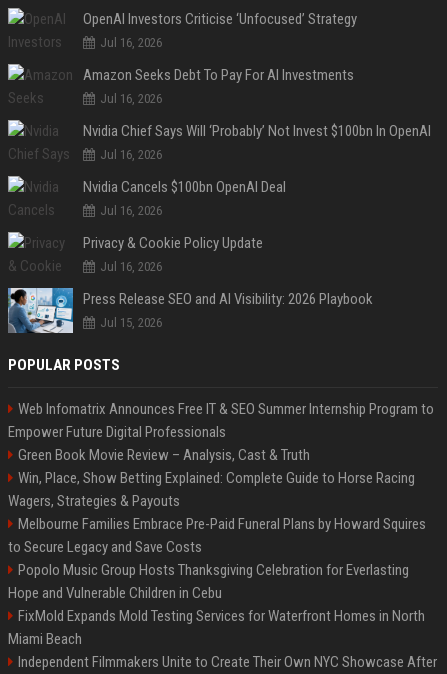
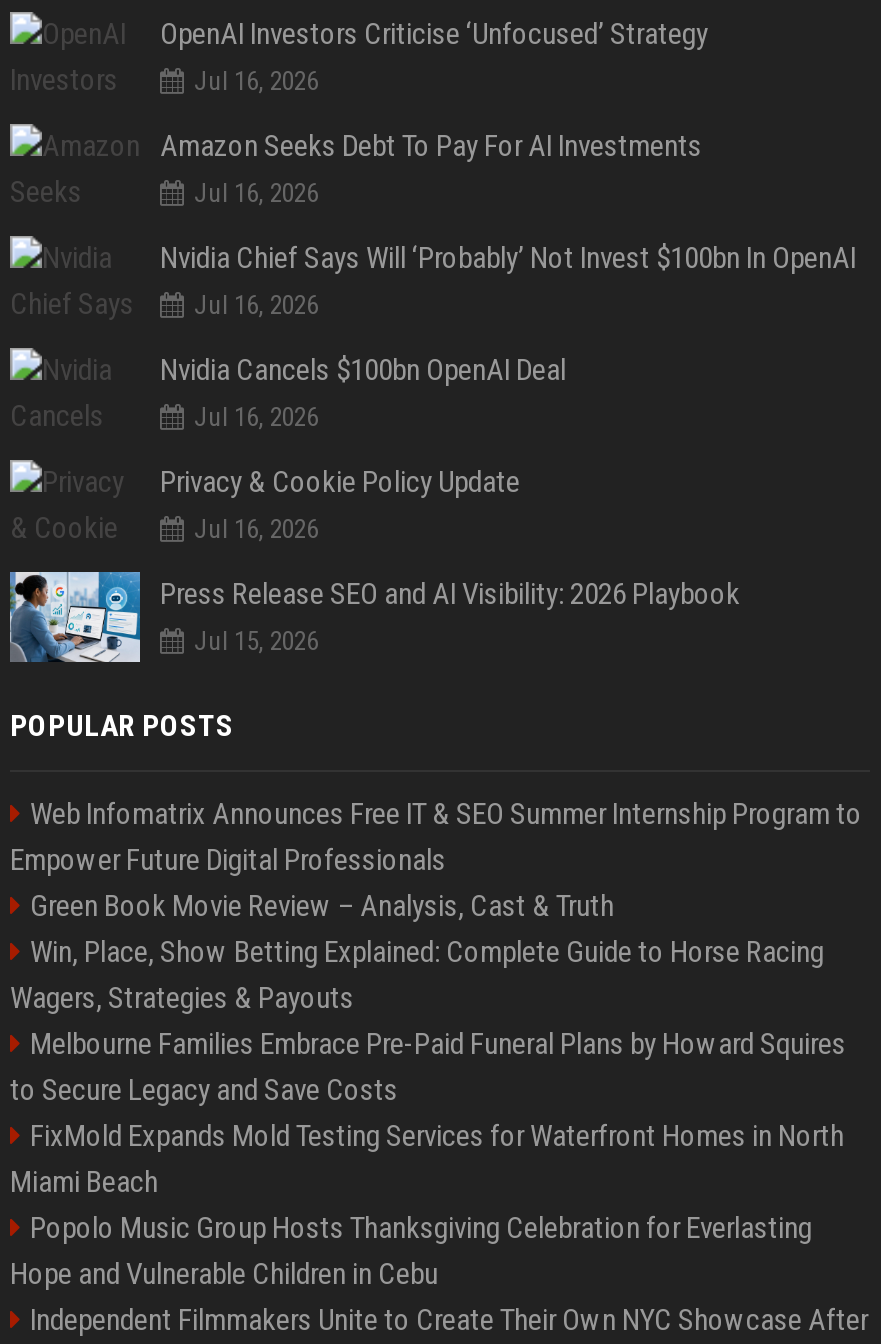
moved down: Popolo Music Group Hosts Thanksgiving Celebration for Everlasting | Hope and Vulnerable Children in Cebu

moved up: FixMold Expands Mold Testing Services for Waterfront Homes in North | Miami Beach
